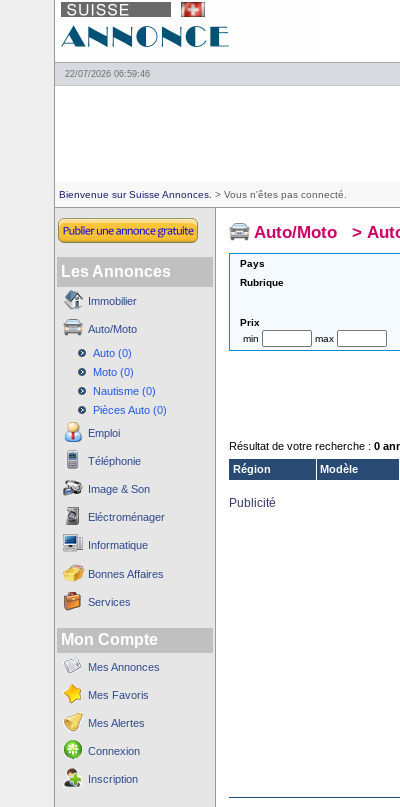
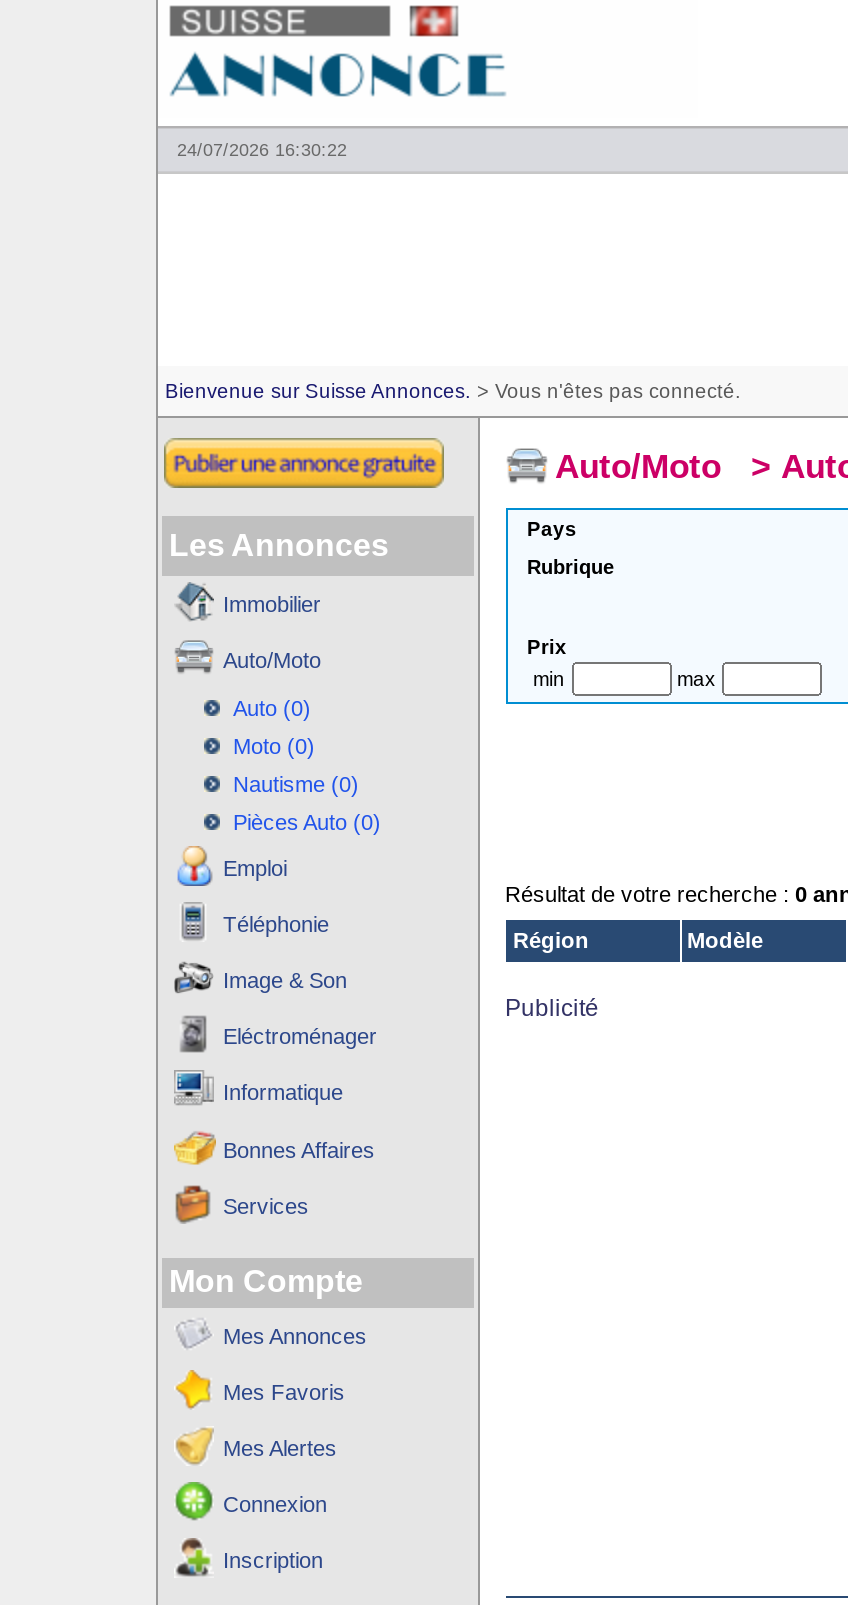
- 22/07/2026 06:59:46
+ 24/07/2026 16:30:22
